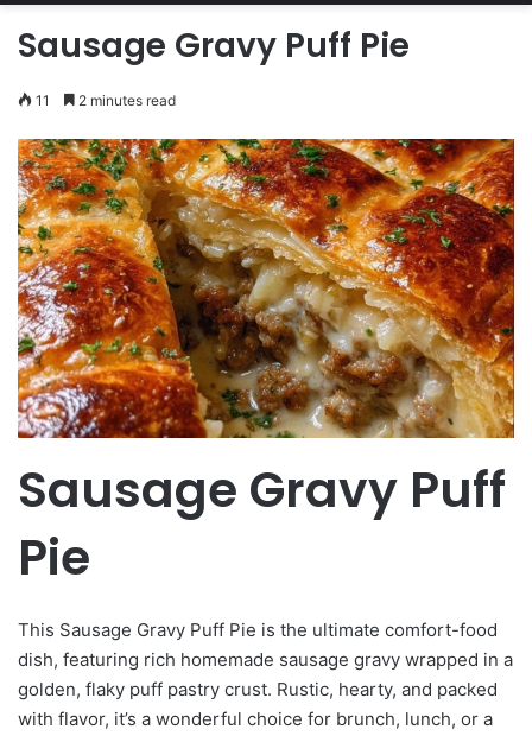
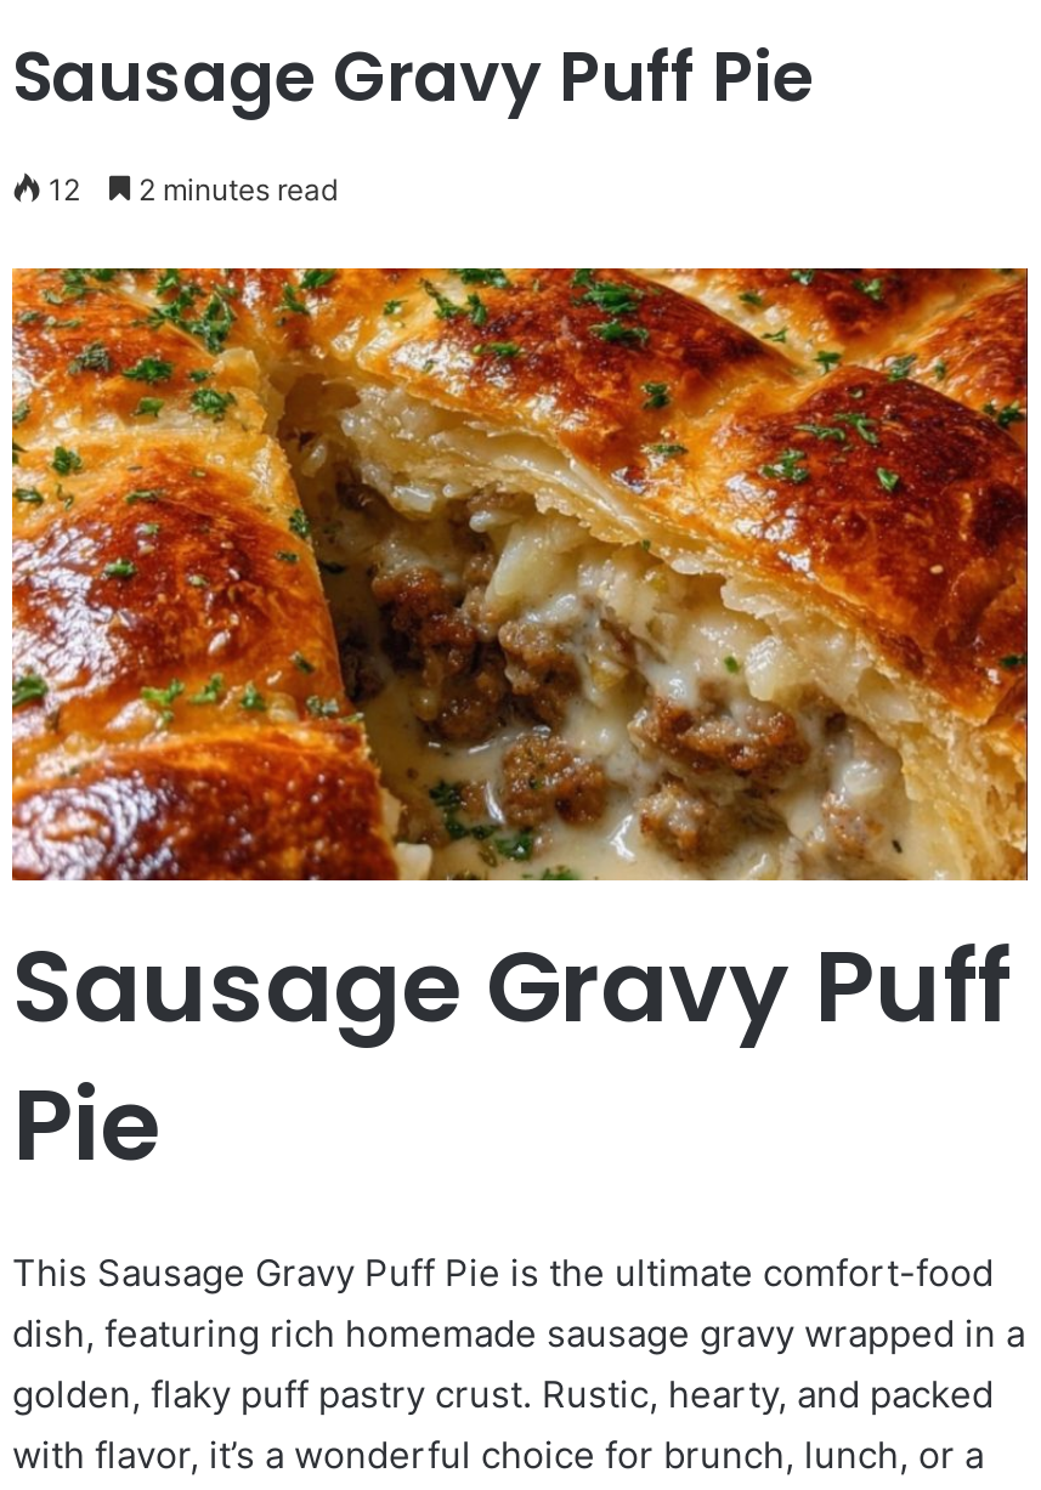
- 11 2 minutes read
+ 12 2 minutes read
